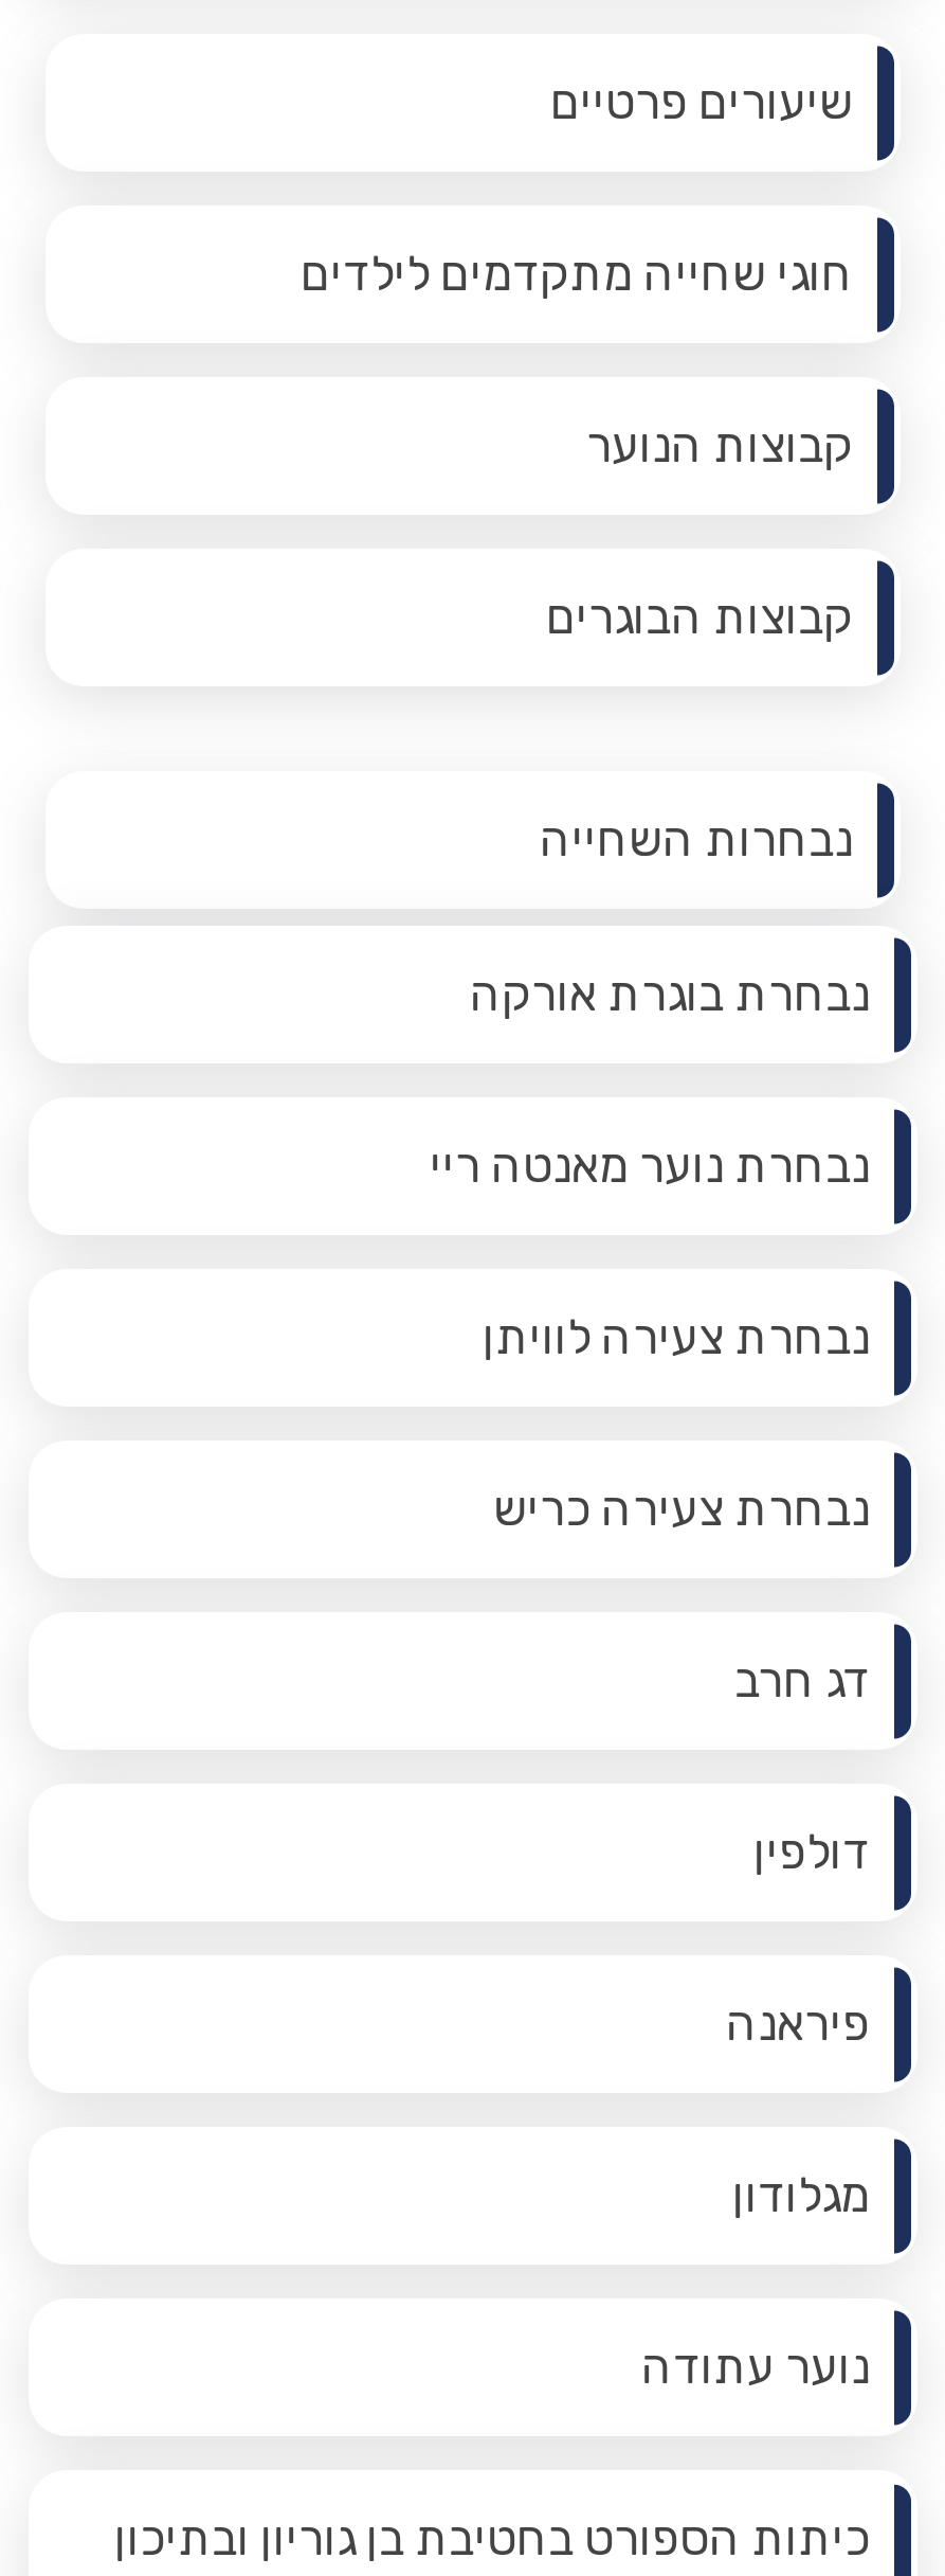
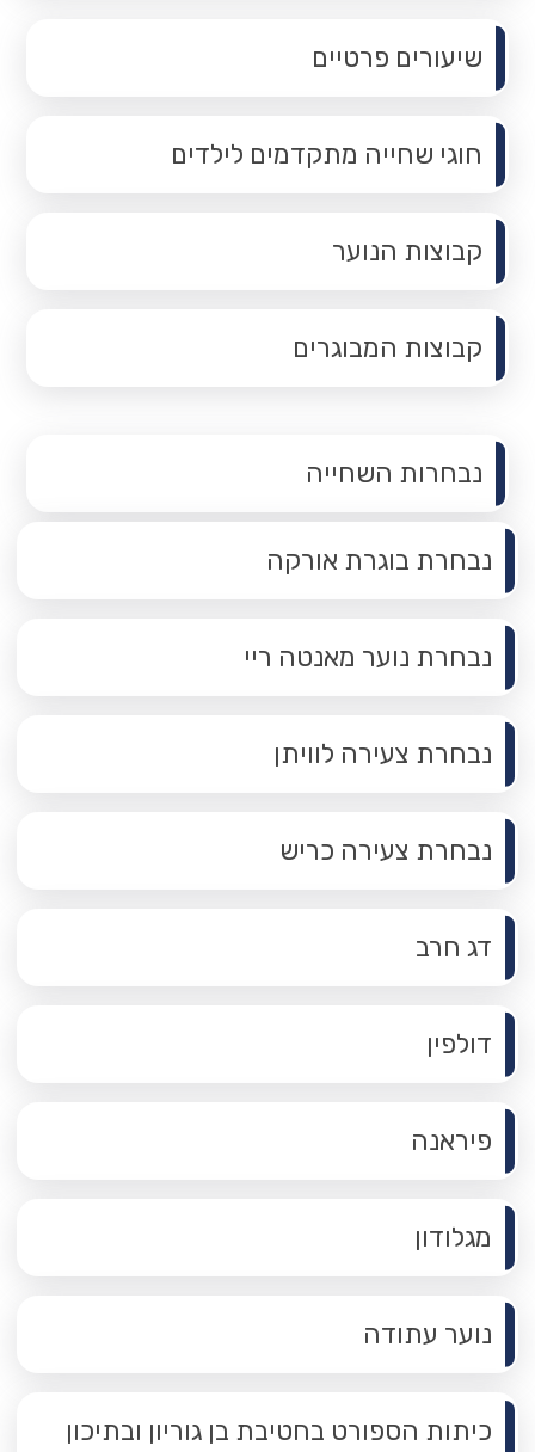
- קבוצות הבוגרים
+ קבוצות המבוגרים
